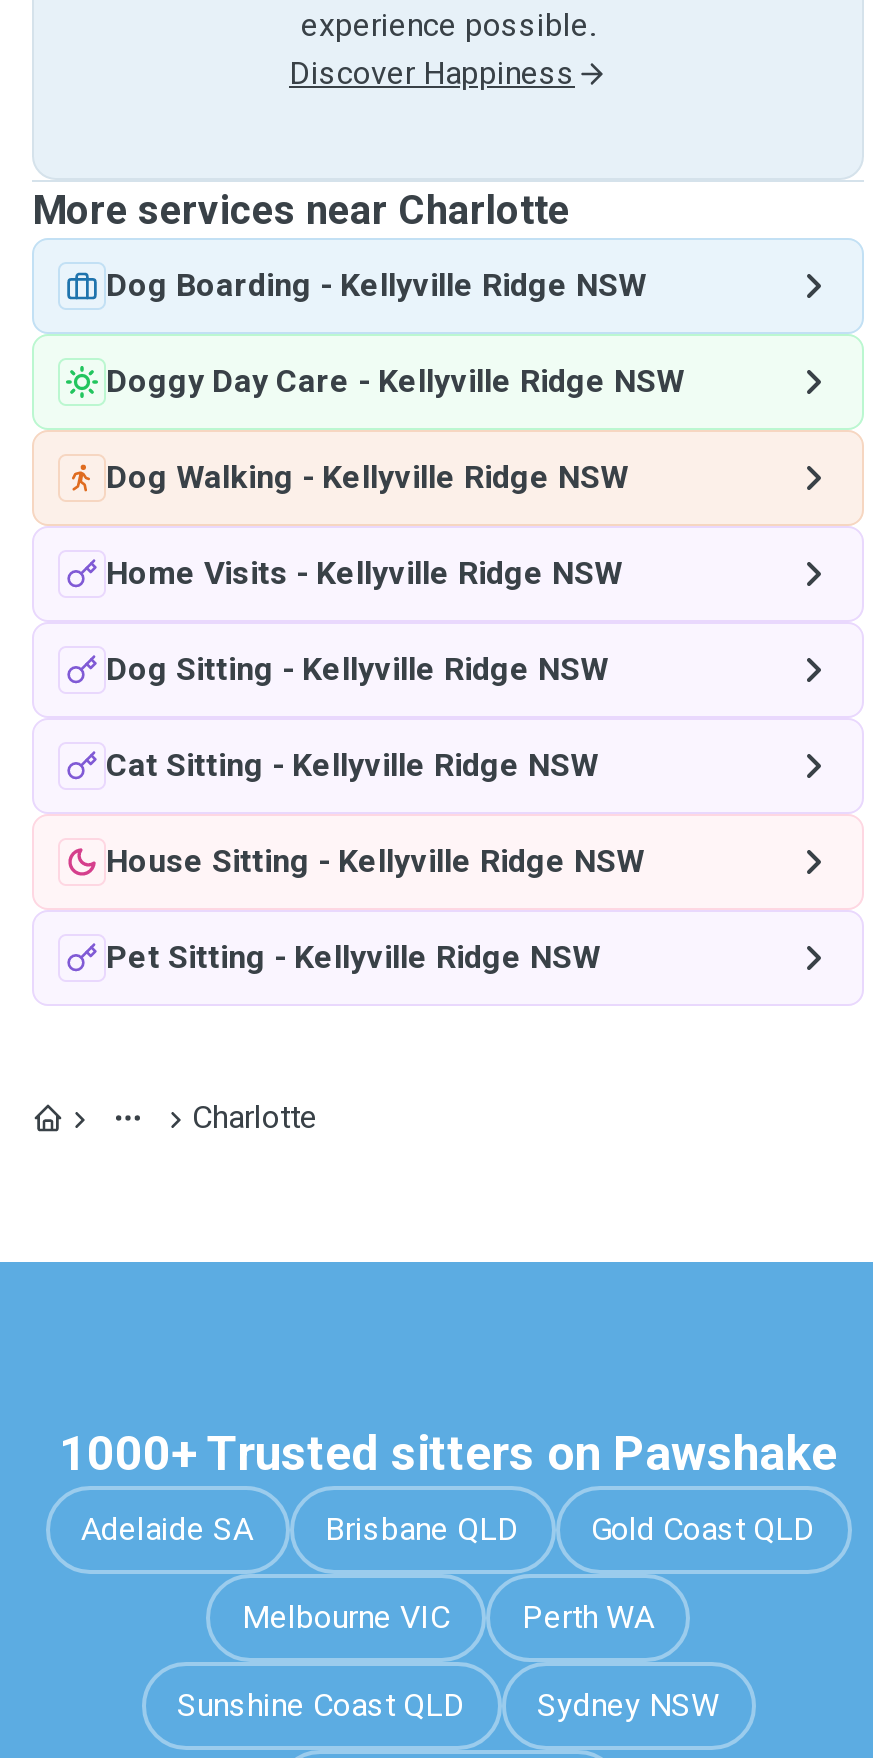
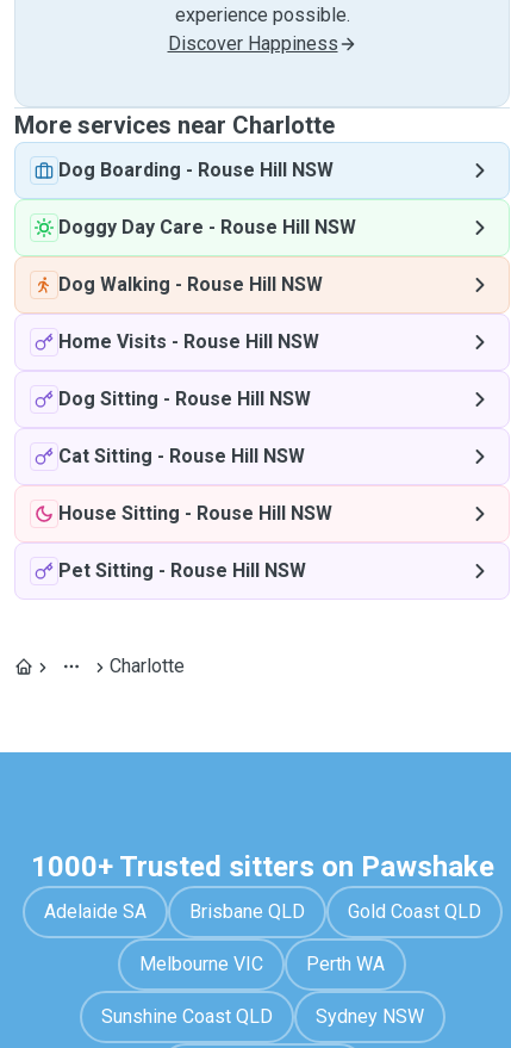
- Dog Boarding - Kellyville Ridge NSW
+ Dog Boarding - Rouse Hill NSW

- Doggy Day Care - Kellyville Ridge NSW
+ Doggy Day Care - Rouse Hill NSW

- Dog Walking - Kellyville Ridge NSW
+ Dog Walking - Rouse Hill NSW

- Home Visits - Kellyville Ridge NSW
+ Home Visits - Rouse Hill NSW

- Dog Sitting - Kellyville Ridge NSW
+ Dog Sitting - Rouse Hill NSW

- Cat Sitting - Kellyville Ridge NSW
+ Cat Sitting - Rouse Hill NSW

- House Sitting - Kellyville Ridge NSW
+ House Sitting - Rouse Hill NSW

- Pet Sitting - Kellyville Ridge NSW
+ Pet Sitting - Rouse Hill NSW
